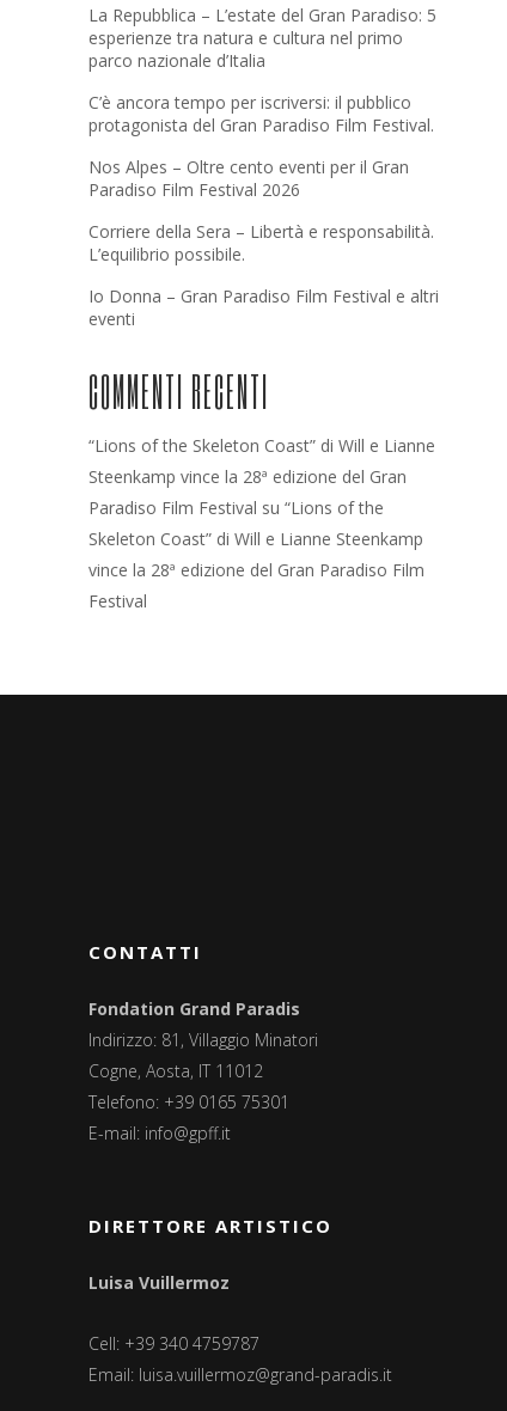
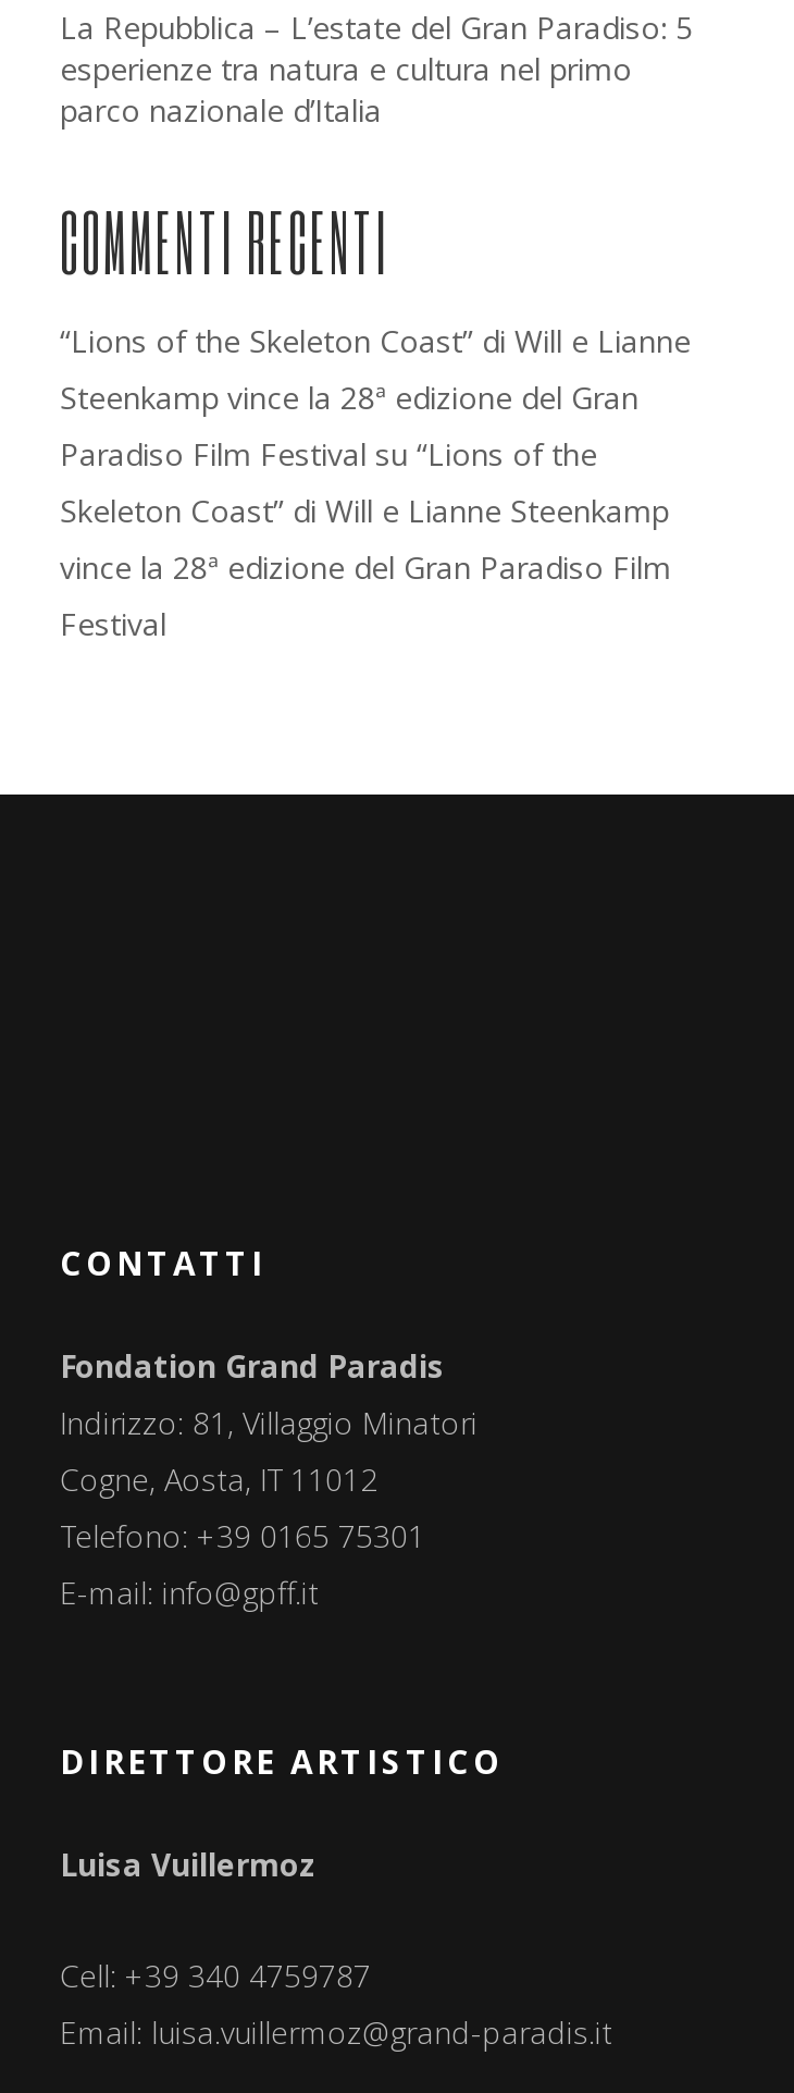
- C’è ancora tempo per iscriversi: il pubblico
- protagonista del Gran Paradiso Film Festival.
- Nos Alpes – Oltre cento eventi per il Gran
- Paradiso Film Festival 2026
- Corriere della Sera – Libertà e responsabilità.
- L’equilibrio possibile.
- Io Donna – Gran Paradiso Film Festival e altri
- eventi
